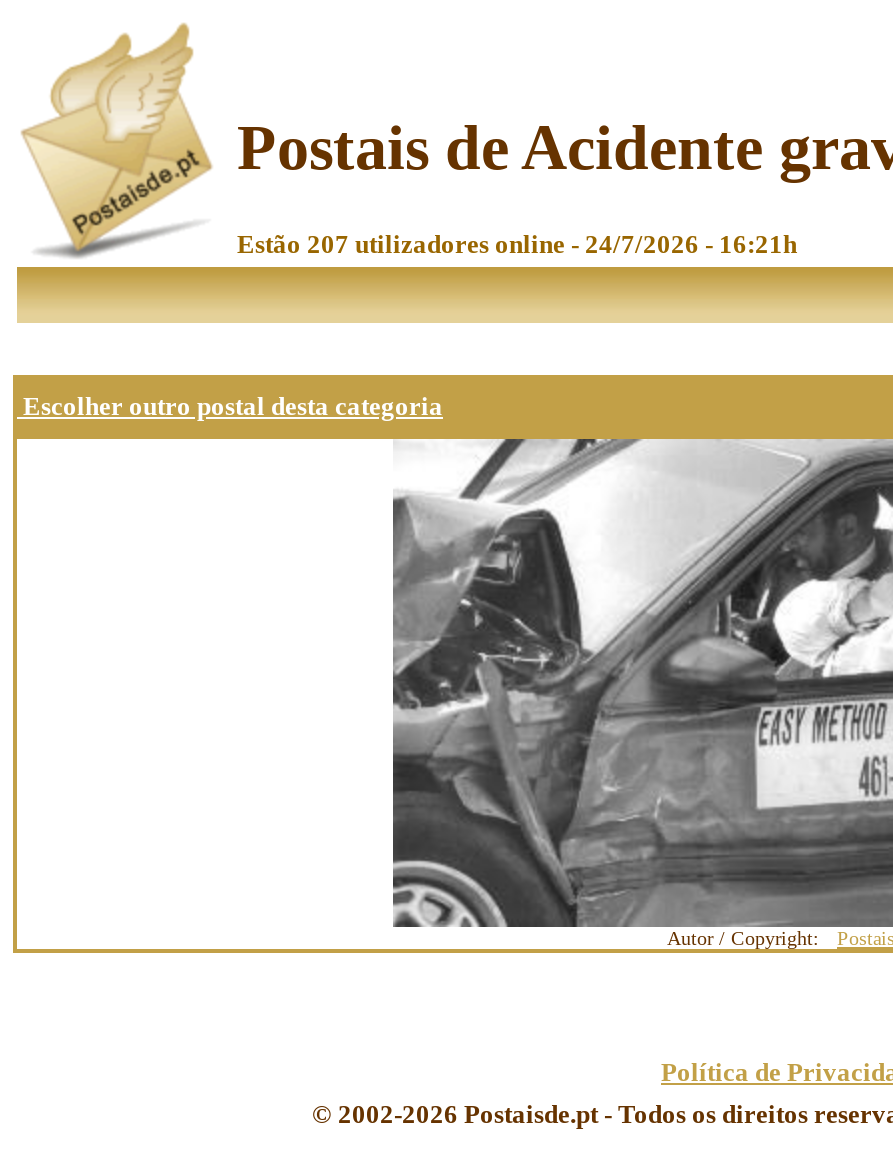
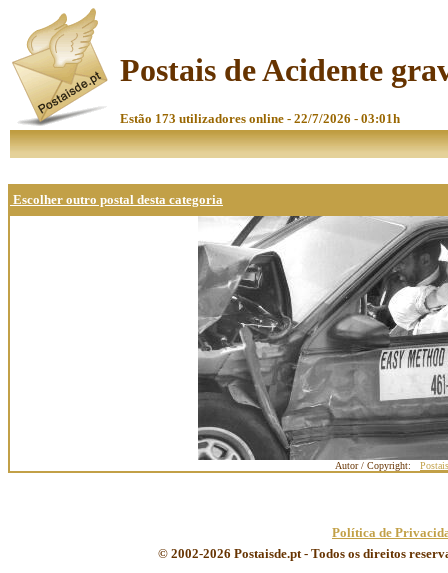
- Estão 207 utilizadores online - 24/7/2026 - 16:21h
+ Estão 173 utilizadores online - 22/7/2026 - 03:01h
